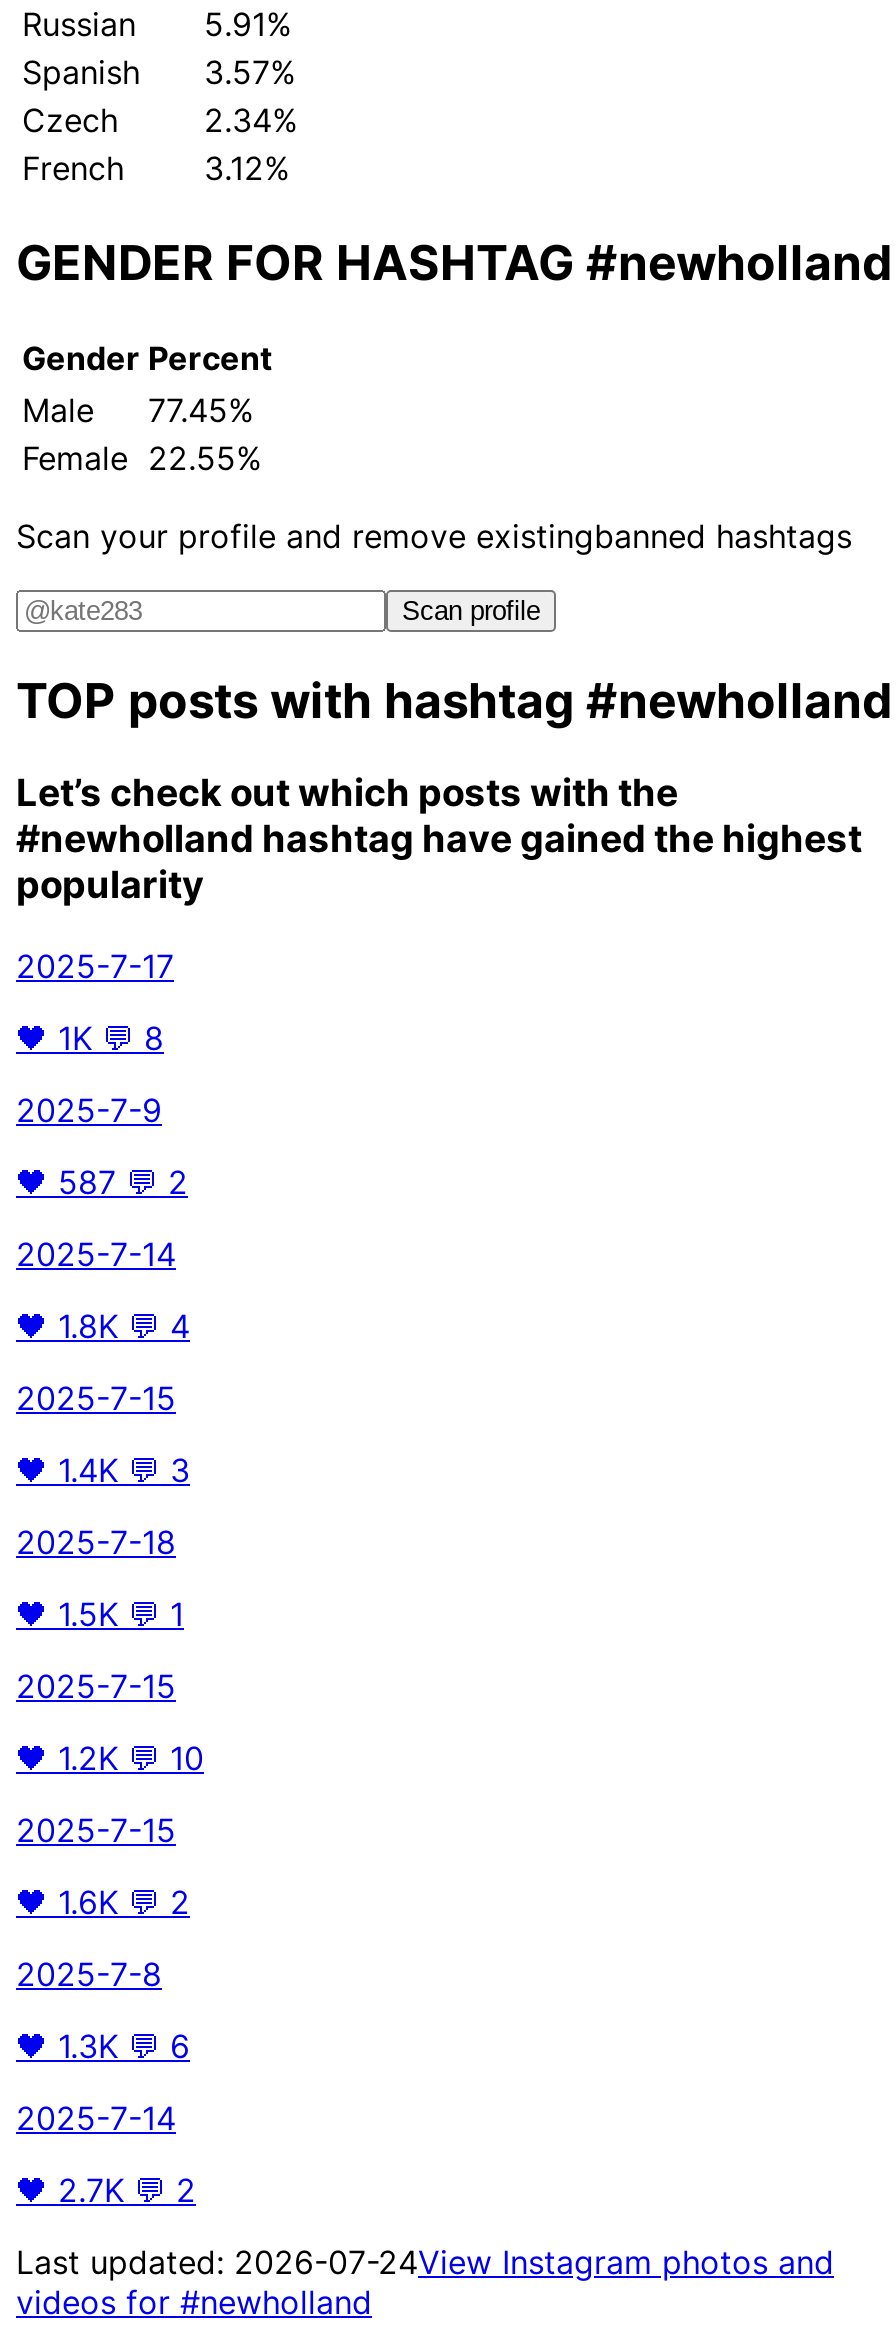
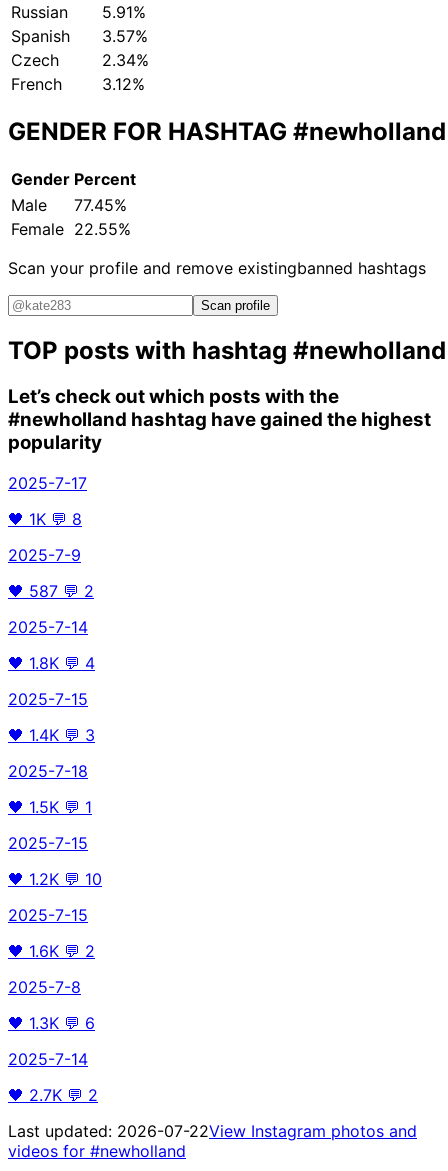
- Last updated: 2026-07-24View Instagram photos and
+ Last updated: 2026-07-22View Instagram photos and
